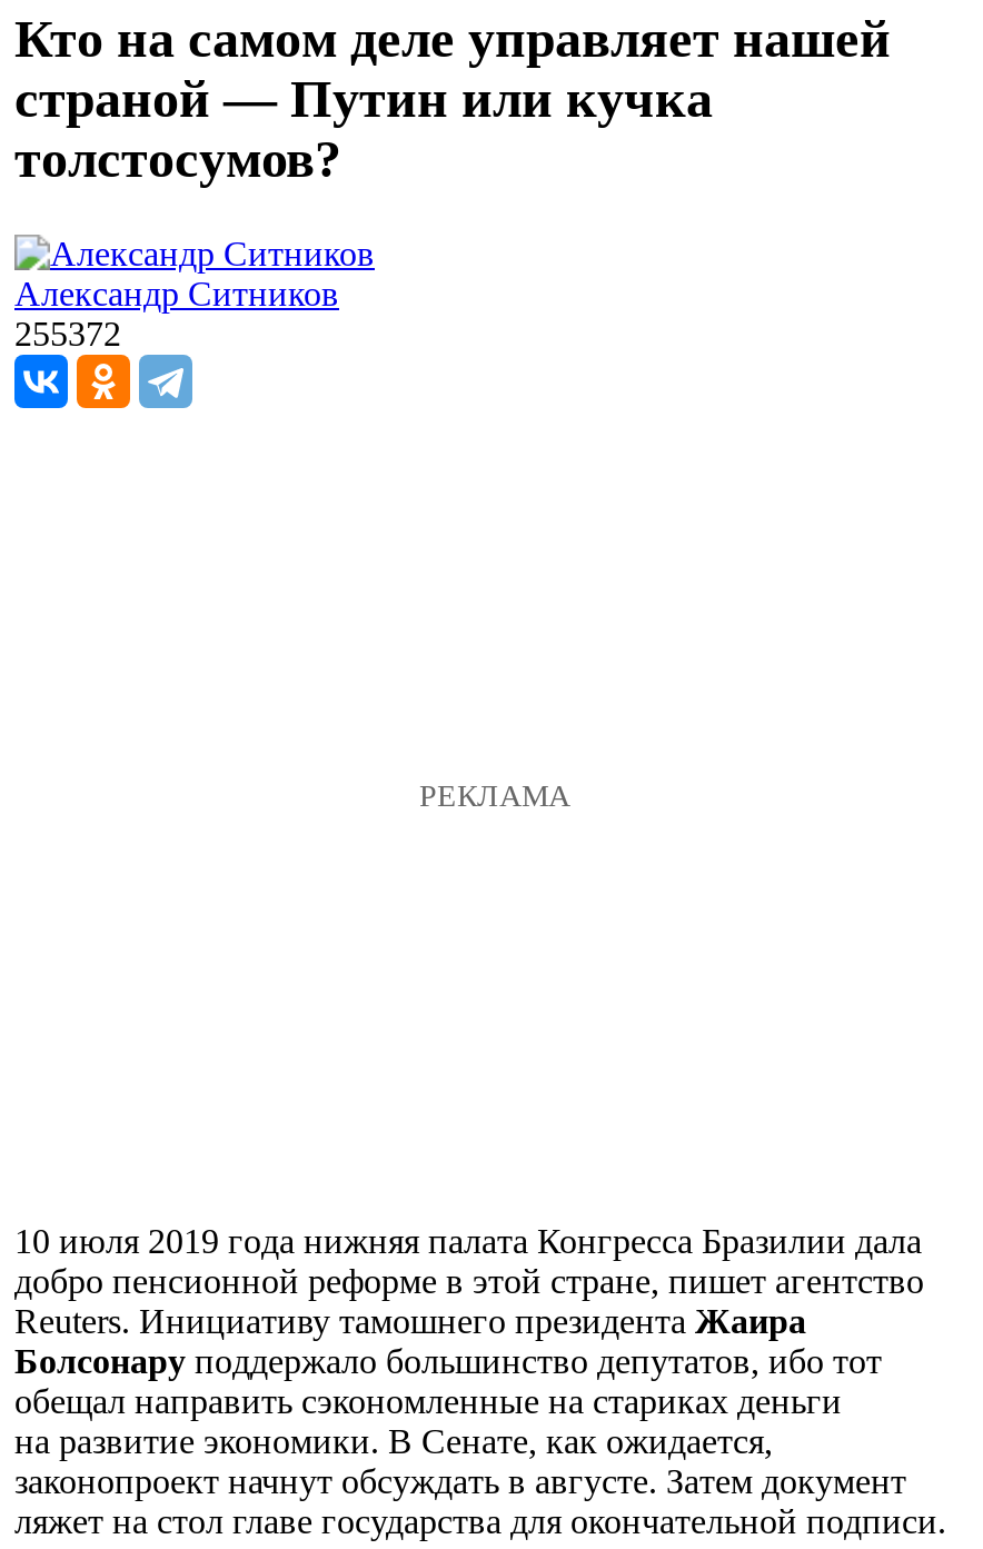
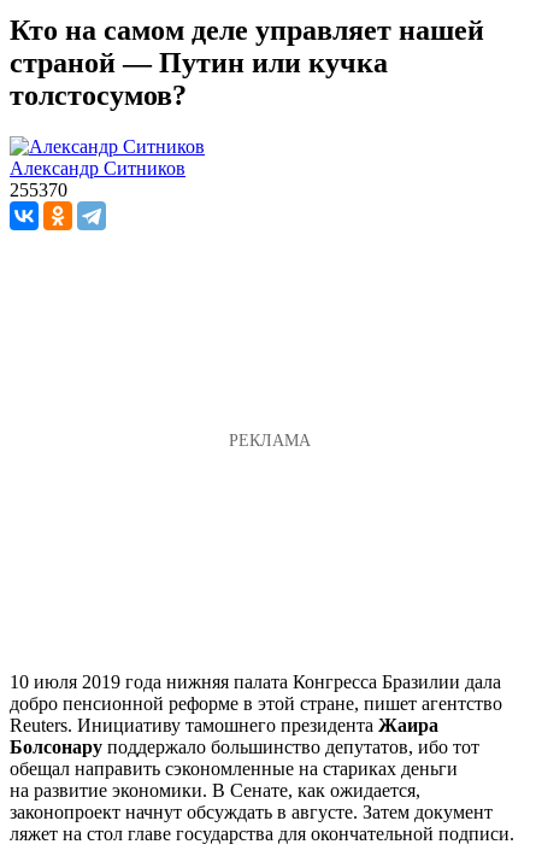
- 255372
+ 255370
